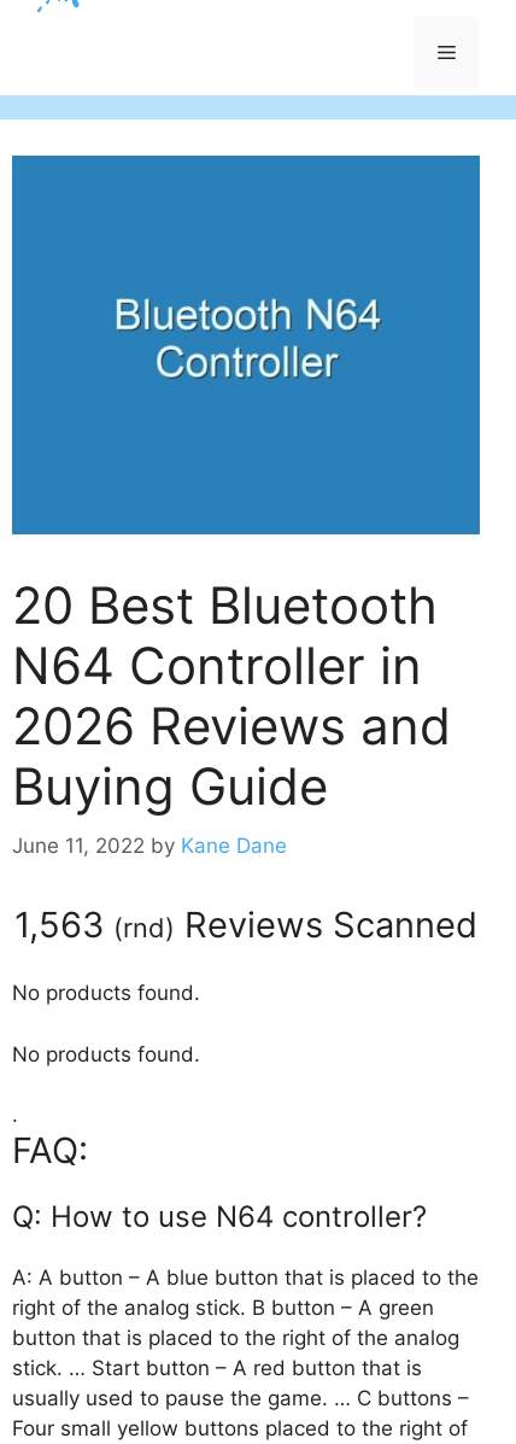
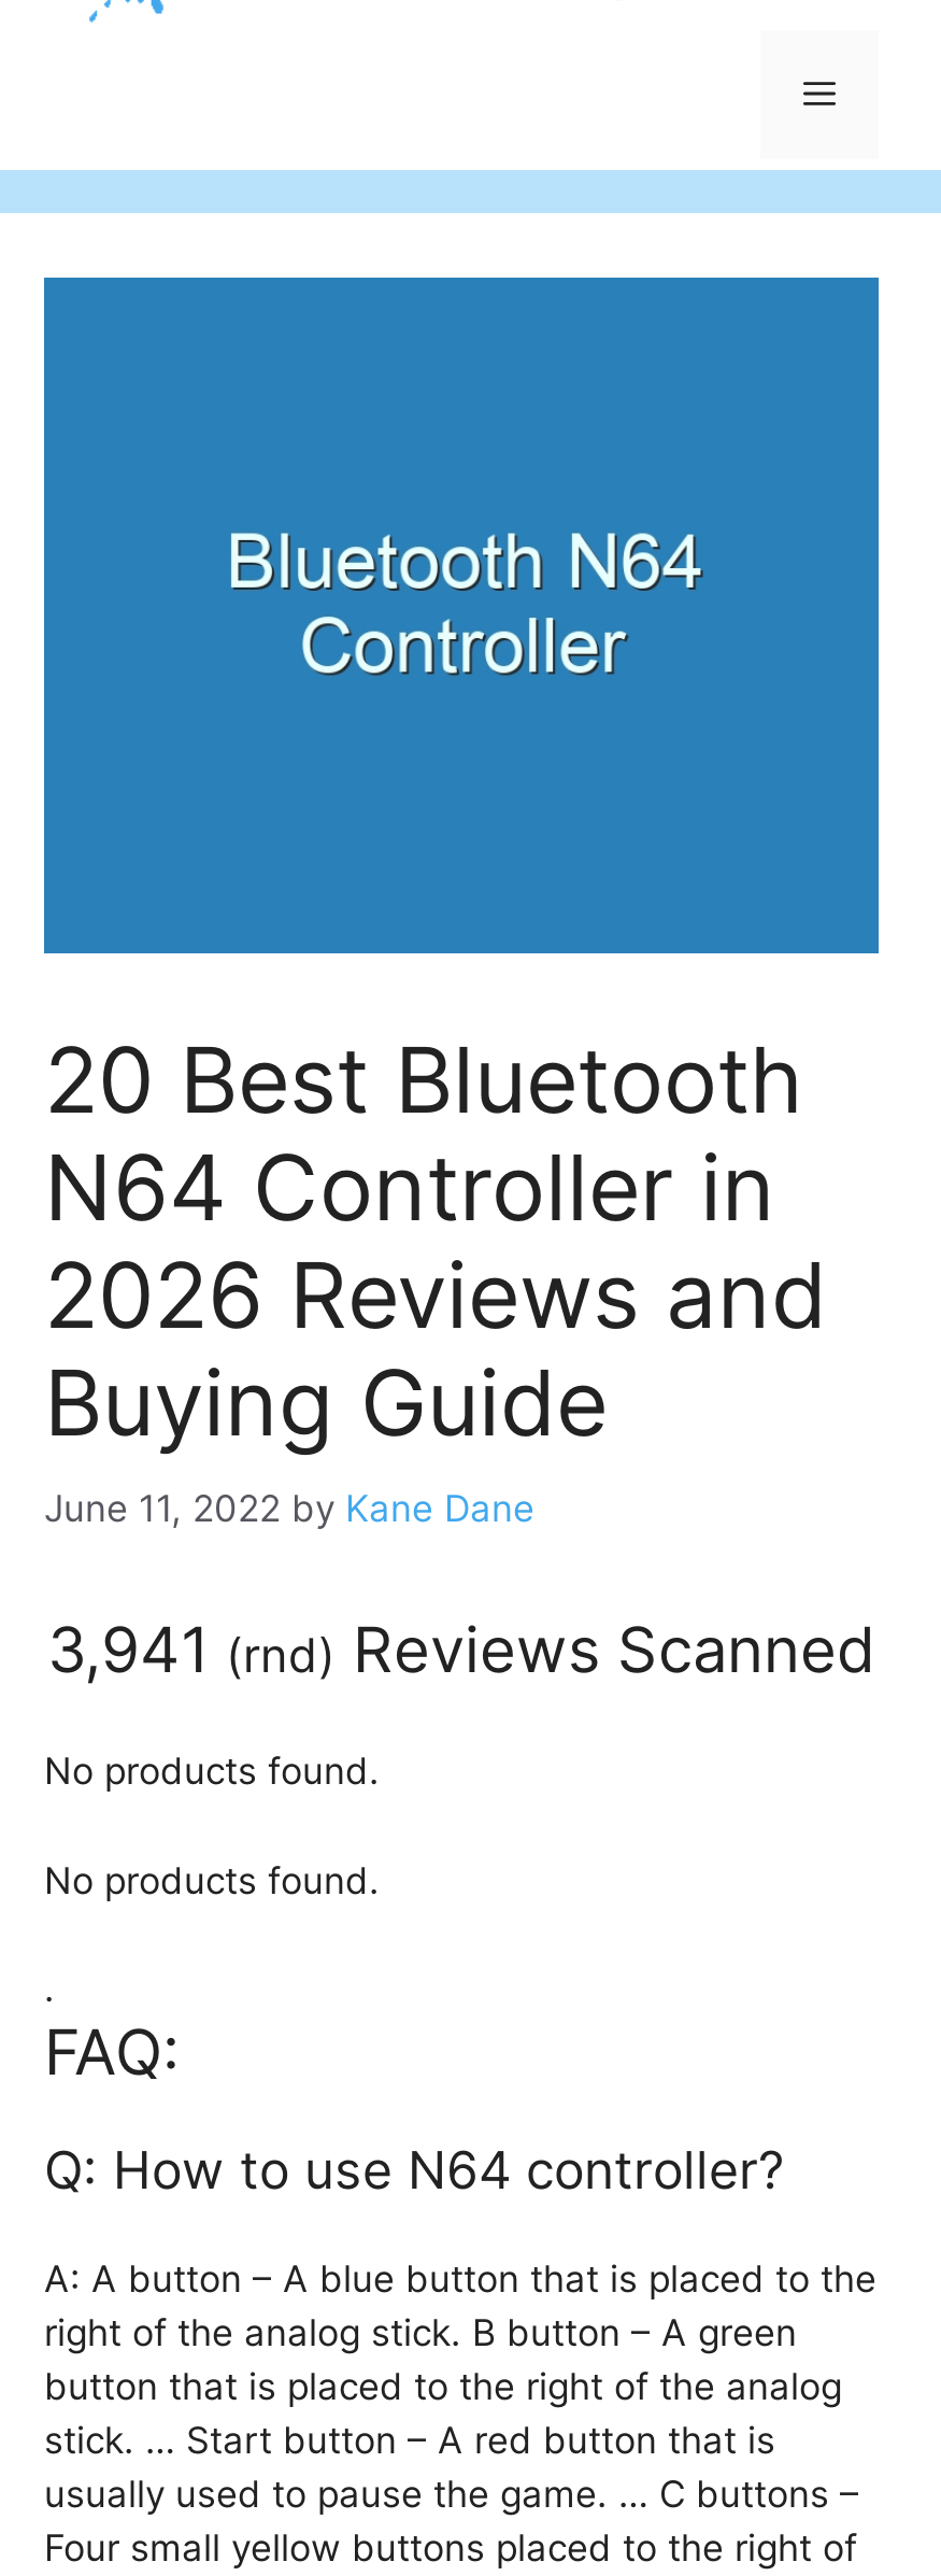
- 1,563 (rnd) Reviews Scanned
+ 3,941 (rnd) Reviews Scanned
